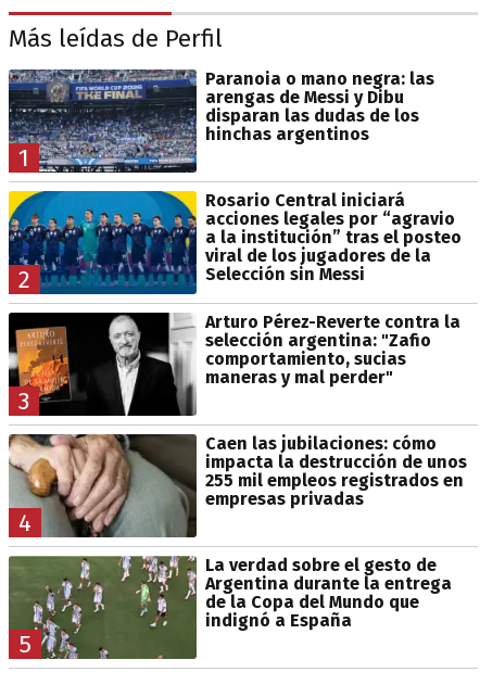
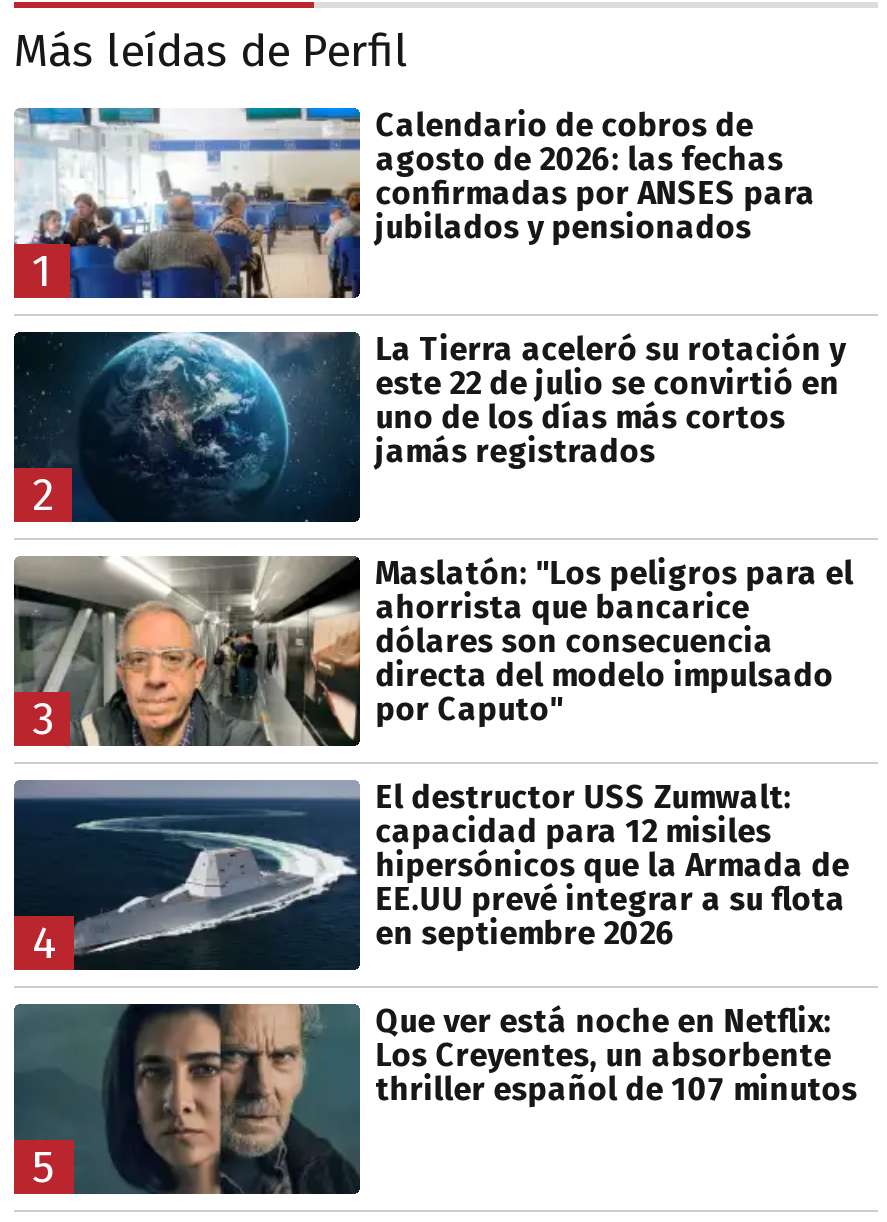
- [image]
- Paranoia o mano negra: las
- arengas de Messi y Dibu
- disparan las dudas de los
- hinchas argentinos
+ [image]
+ Calendario de cobros de
+ agosto de 2026: las fechas
+ confirmadas por ANSES para
+ jubilados y pensionados

- [image]
- Rosario Central iniciará
- acciones legales por “agravio
- a la institución” tras el posteo
- viral de los jugadores de la
- Selección sin Messi
+ [image]
+ La Tierra aceleró su rotación y
+ este 22 de julio se convirtió en
+ uno de los días más cortos
+ jamás registrados

- [image]
- Arturo Pérez-Reverte contra la
- selección argentina: "Zafio
- comportamiento, sucias
- maneras y mal perder"
+ [image]
+ Maslatón: "Los peligros para el
+ ahorrista que bancarice
+ dólares son consecuencia
+ directa del modelo impulsado
+ por Caputo"

- [image]
- Caen las jubilaciones: cómo
- impacta la destrucción de unos
- 255 mil empleos registrados en
- empresas privadas
+ [image]
+ El destructor USS Zumwalt:
+ capacidad para 12 misiles
+ hipersónicos que la Armada de
+ EE.UU prevé integrar a su flota
+ en septiembre 2026

- [image]
- La verdad sobre el gesto de
- Argentina durante la entrega
- de la Copa del Mundo que
- indignó a España
+ [image]
+ Que ver está noche en Netflix:
+ Los Creyentes, un absorbente
+ thriller español de 107 minutos
